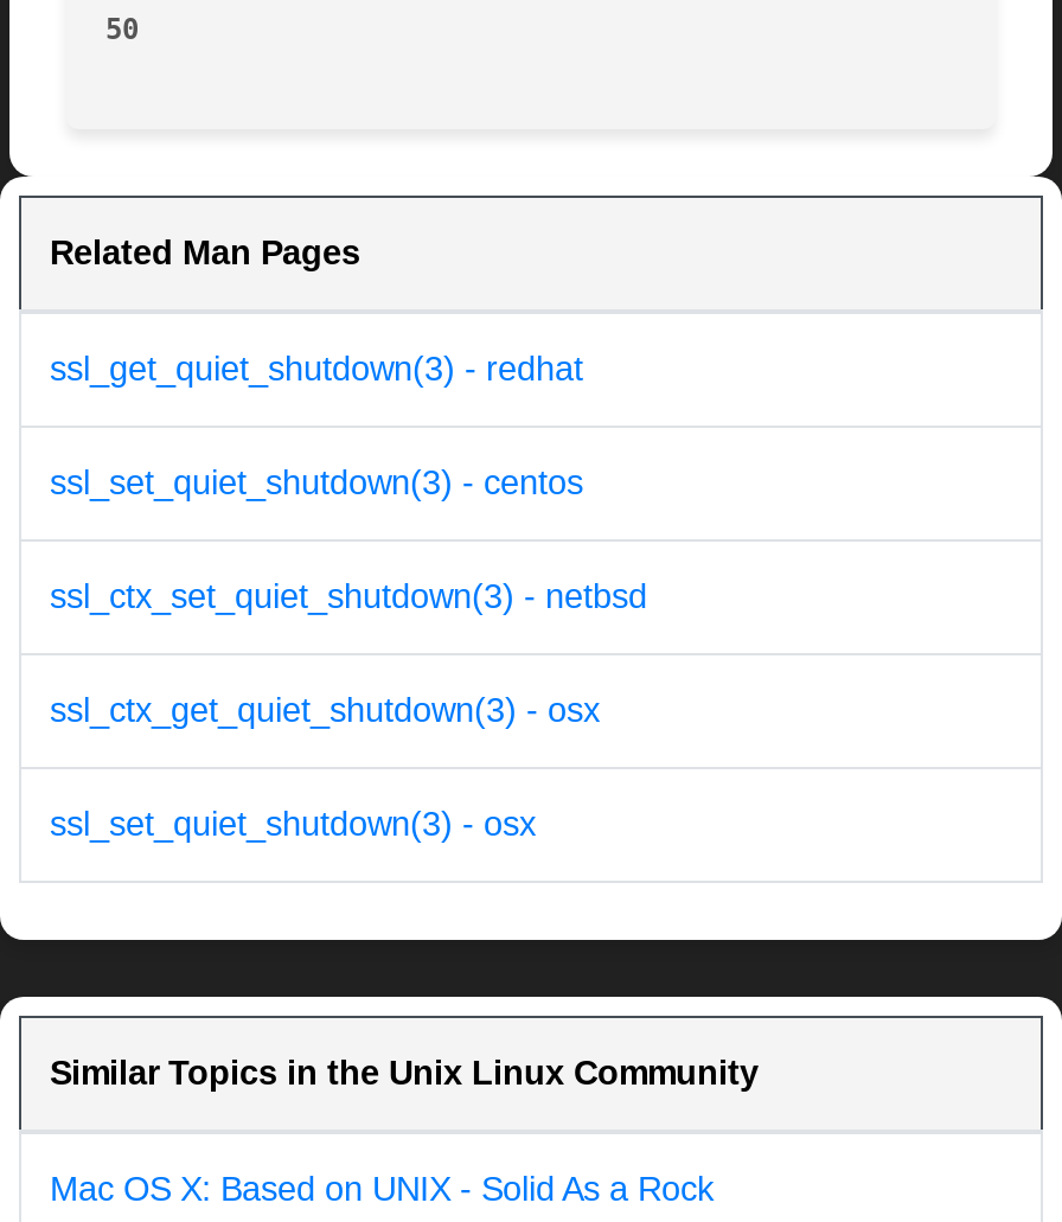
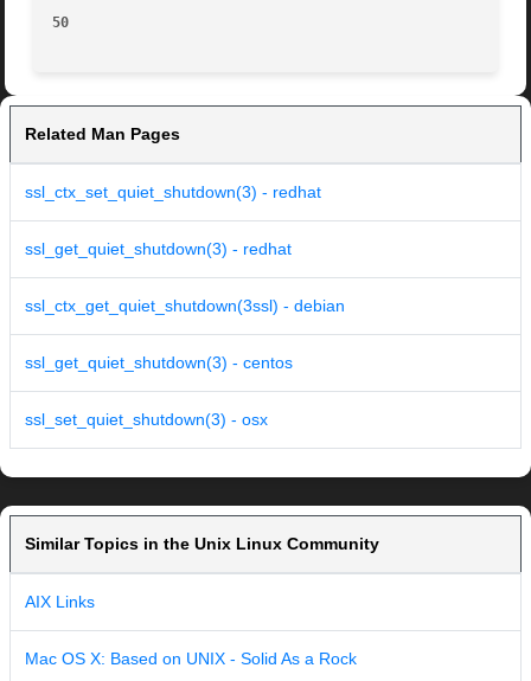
+ ssl_ctx_set_quiet_shutdown(3) - redhat

- ssl_set_quiet_shutdown(3) - centos
- ssl_ctx_set_quiet_shutdown(3) - netbsd
- ssl_ctx_get_quiet_shutdown(3) - osx
+ ssl_ctx_get_quiet_shutdown(3ssl) - debian
+ ssl_get_quiet_shutdown(3) - centos

+ AIX Links
